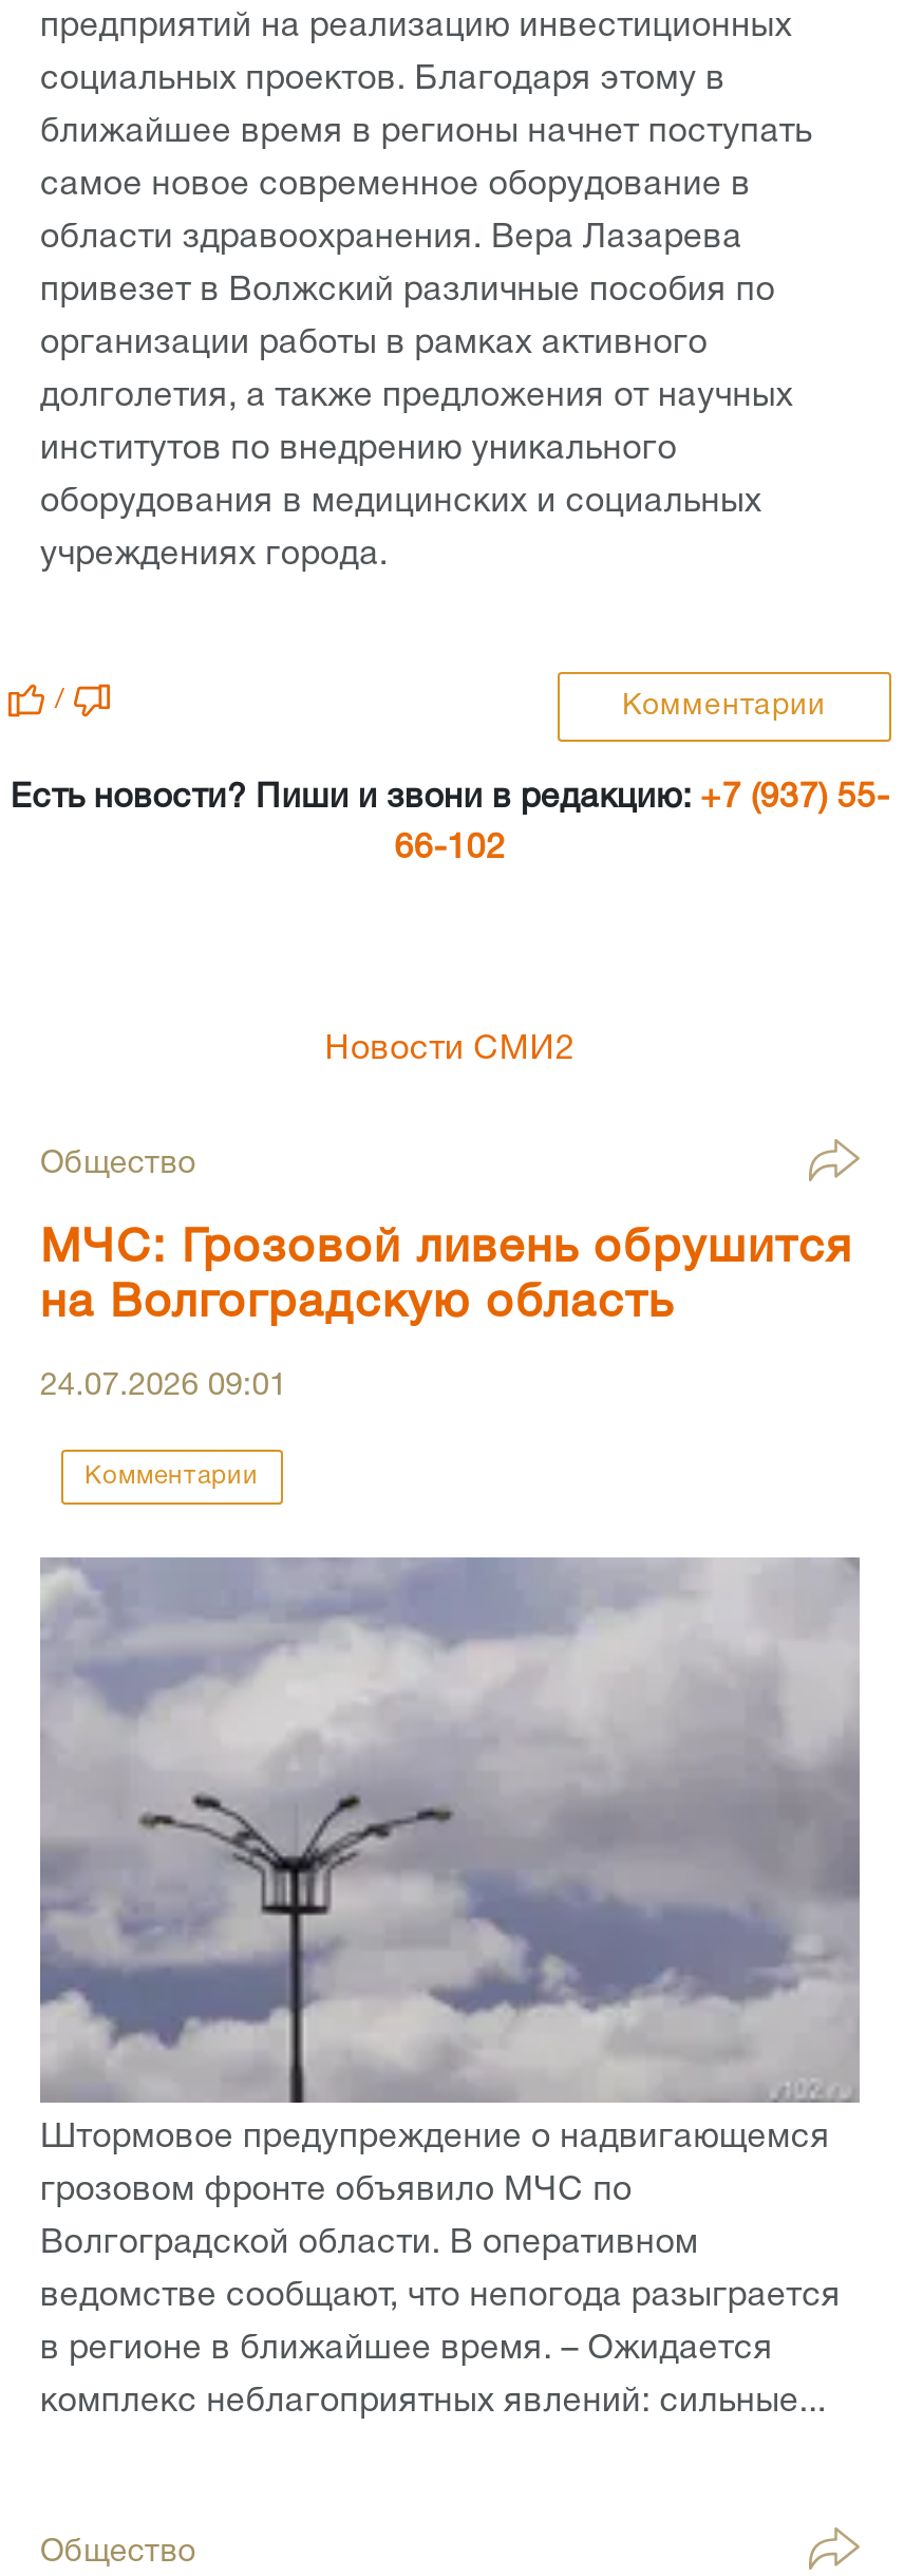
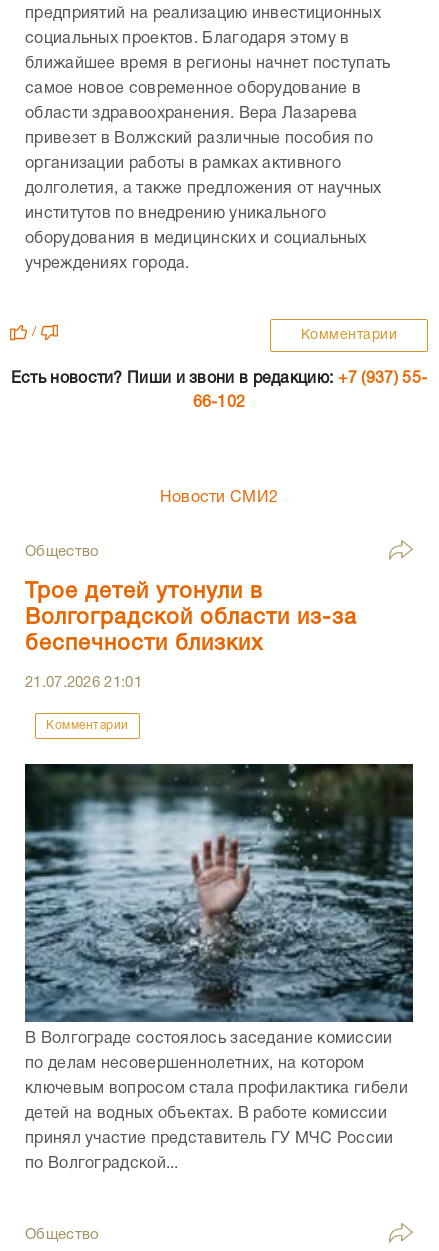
- МЧС: Грозовой ливень обрушится
- на Волгоградскую область
+ Трое детей утонули в
+ Волгоградской области из-за
+ беспечности близких

- 24.07.2026 09:01
+ 21.07.2026 21:01

- [image]
- Штормовое предупреждение о надвигающемся
+ [image]
+ В Волгограде состоялось заседание комиссии

- грозовом фронте объявило МЧС по
+ по делам несовершеннолетних, на котором

- Волгоградской области. В оперативном
+ ключевым вопросом стала профилактика гибели

- ведомстве сообщают, что непогода разыграется
+ детей на водных объектах. В работе комиссии

- в регионе в ближайшее время. – Ожидается
+ принял участие представитель ГУ МЧС России

- комплекс неблагоприятных явлений: сильные...
+ по Волгоградской...
